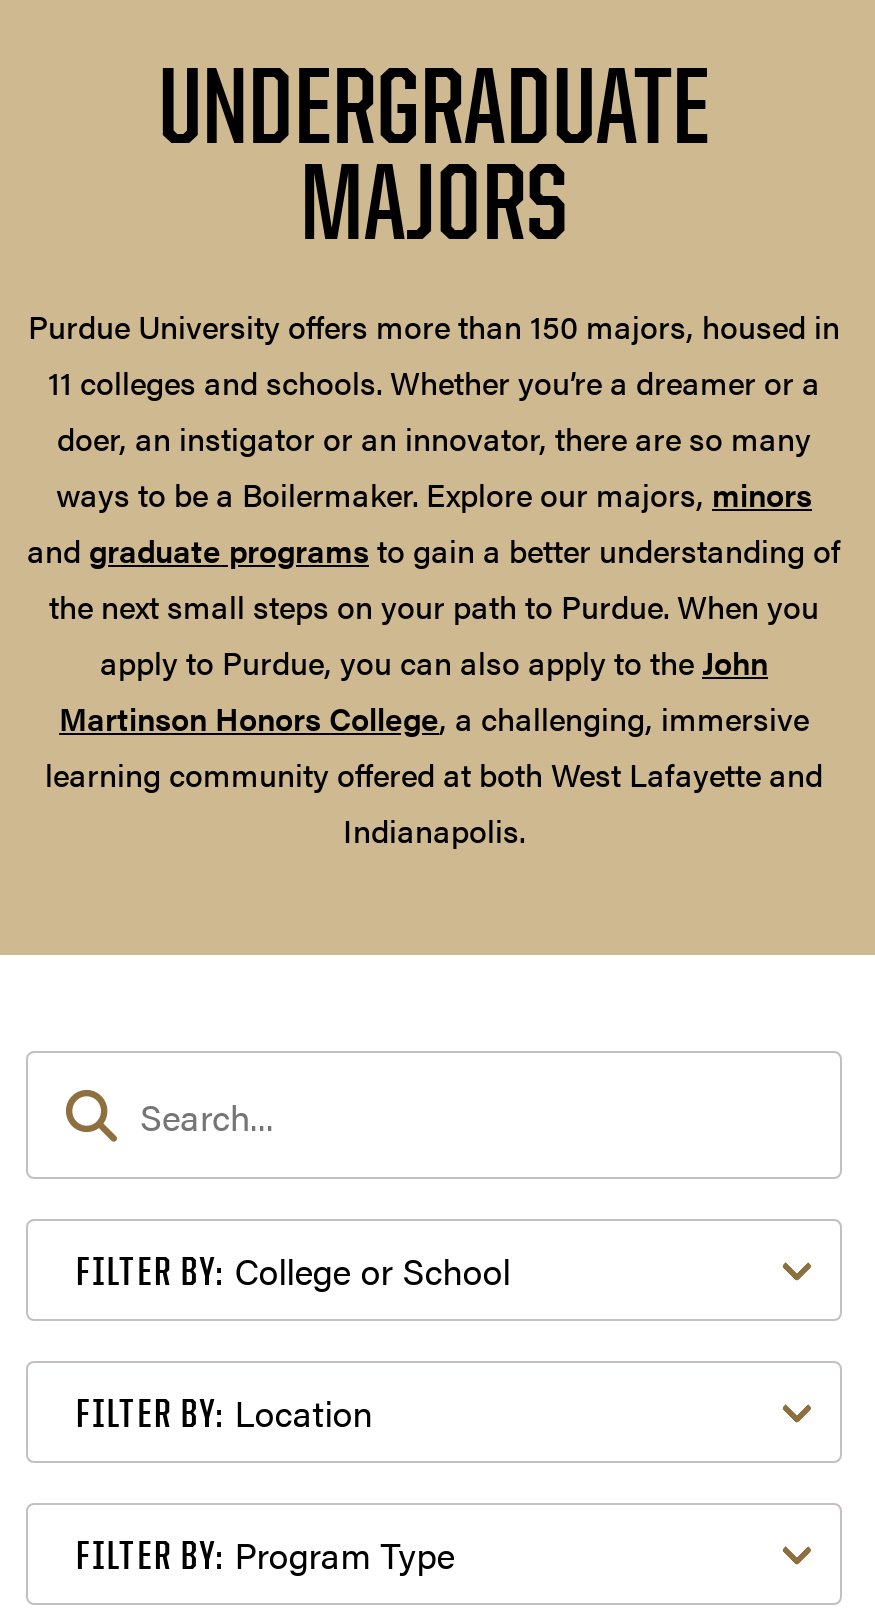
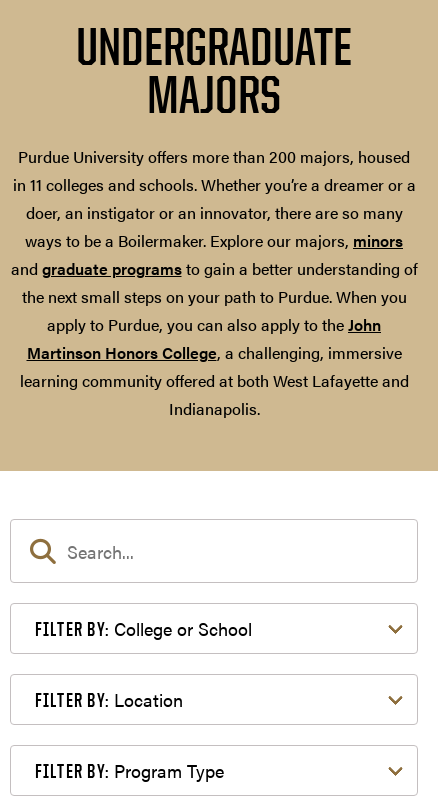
- Purdue University offers more than 150 majors, housed in
- 11 colleges and schools. Whether you’re a dreamer or a
+ Purdue University offers more than 200 majors, housed
+ in 11 colleges and schools. Whether you’re a dreamer or a
